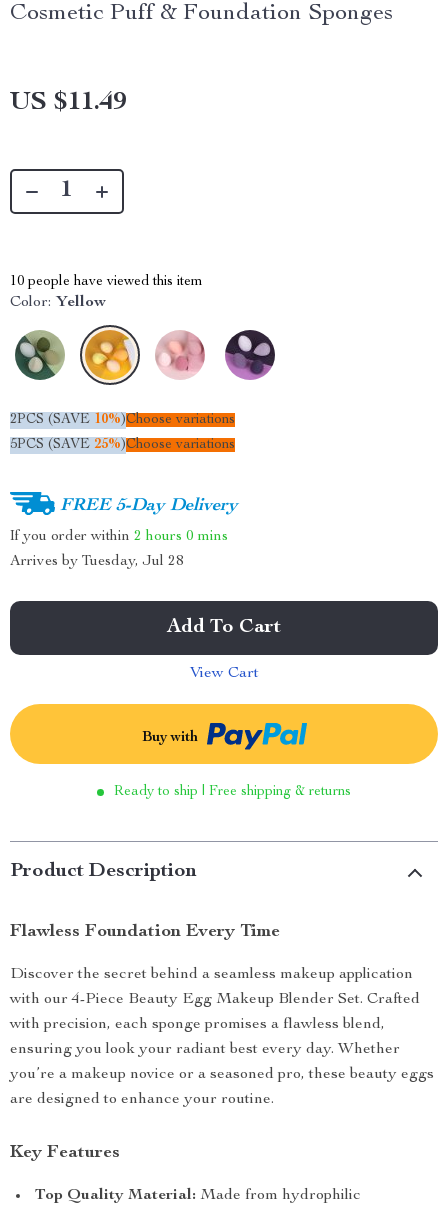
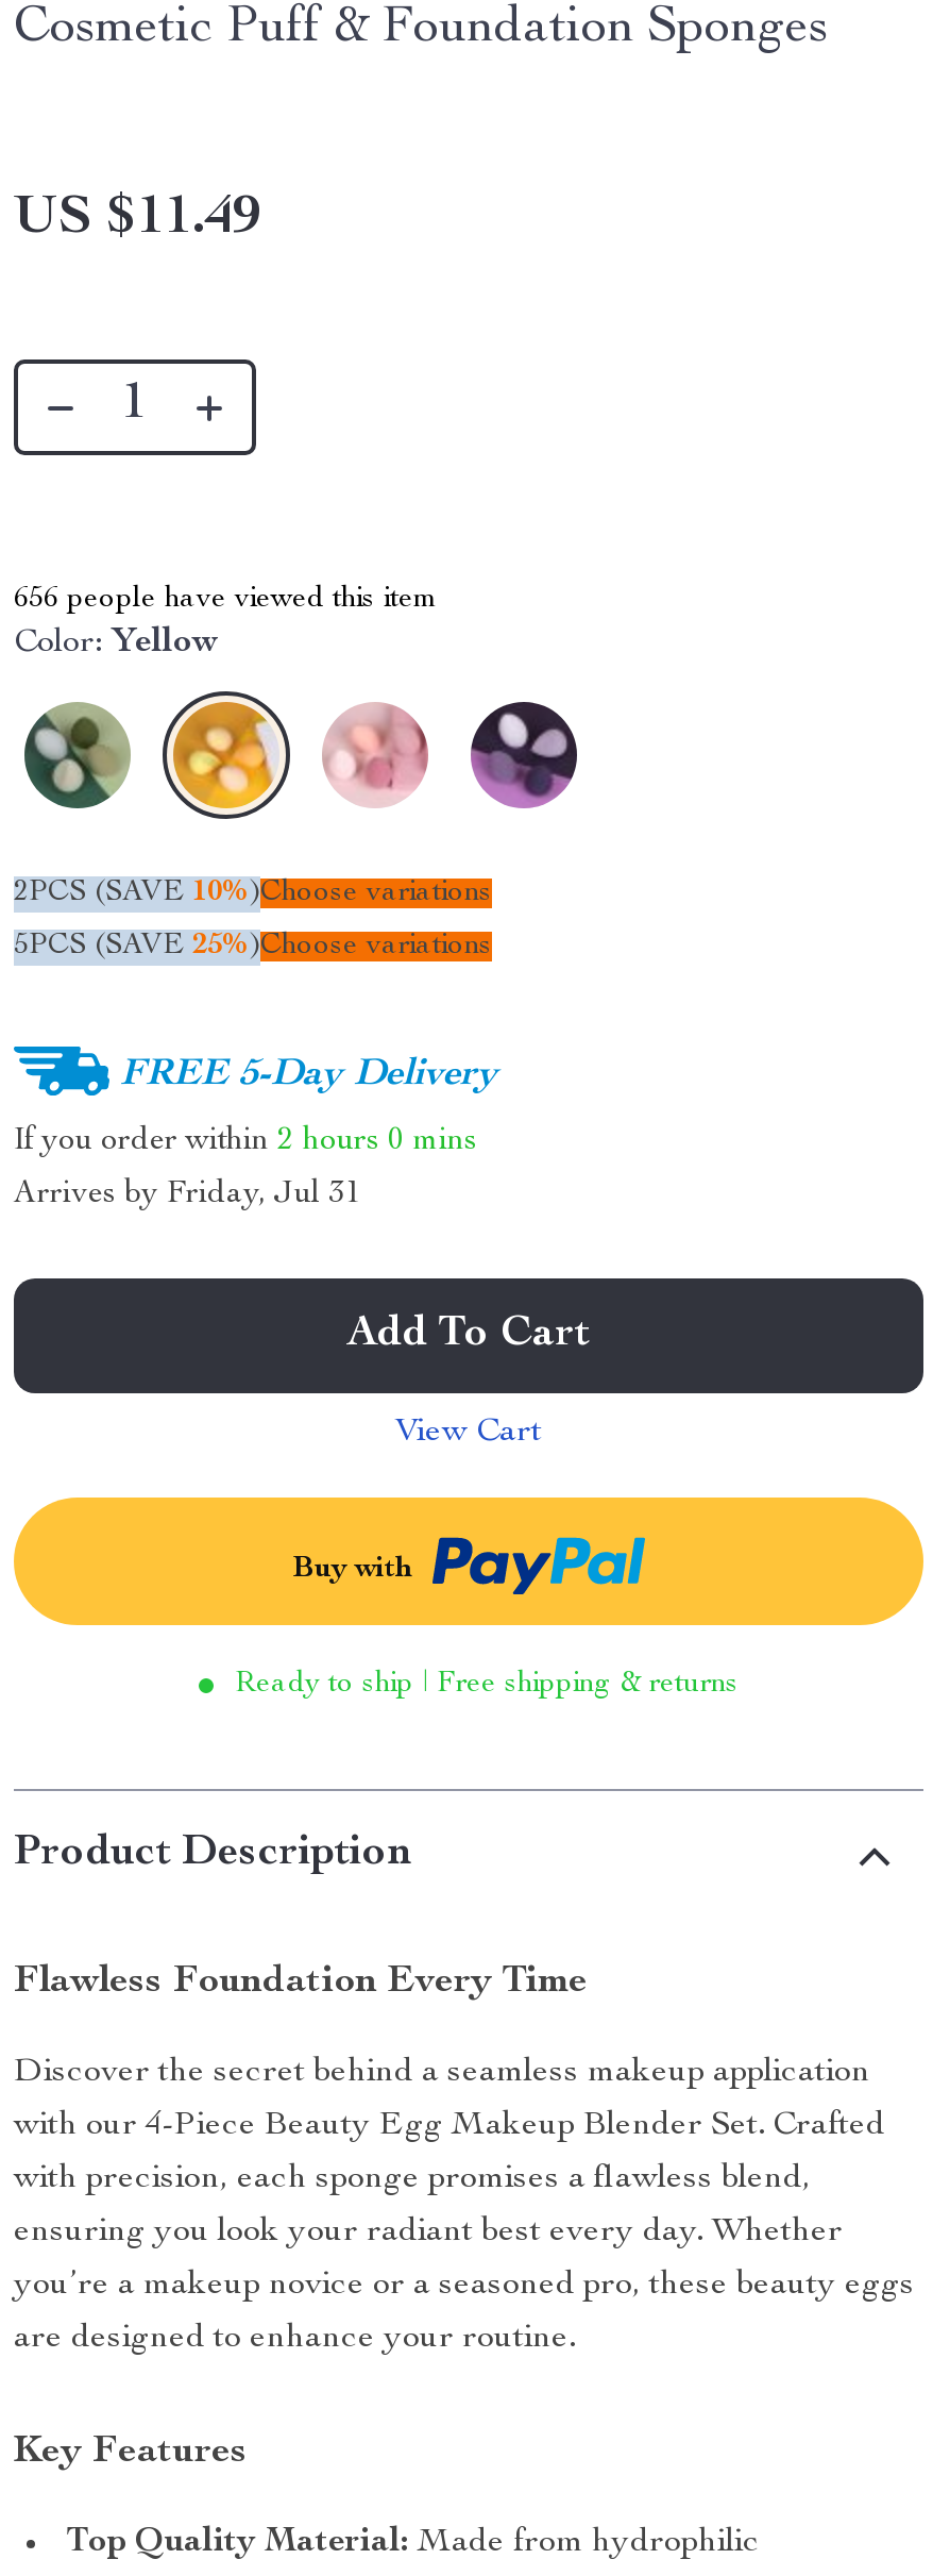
- 10 people have viewed this item
+ 656 people have viewed this item

- Arrives by Tuesday, Jul 28
+ Arrives by Friday, Jul 31
